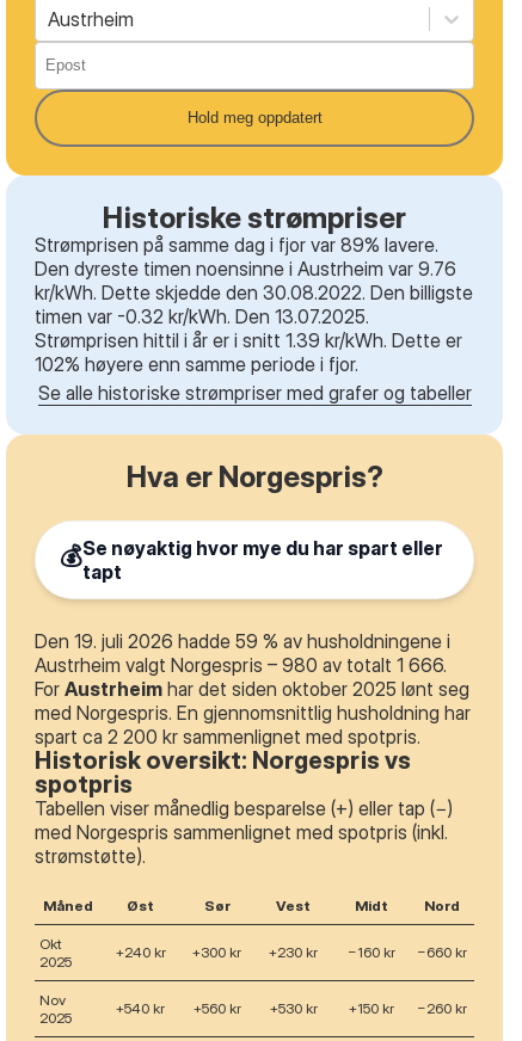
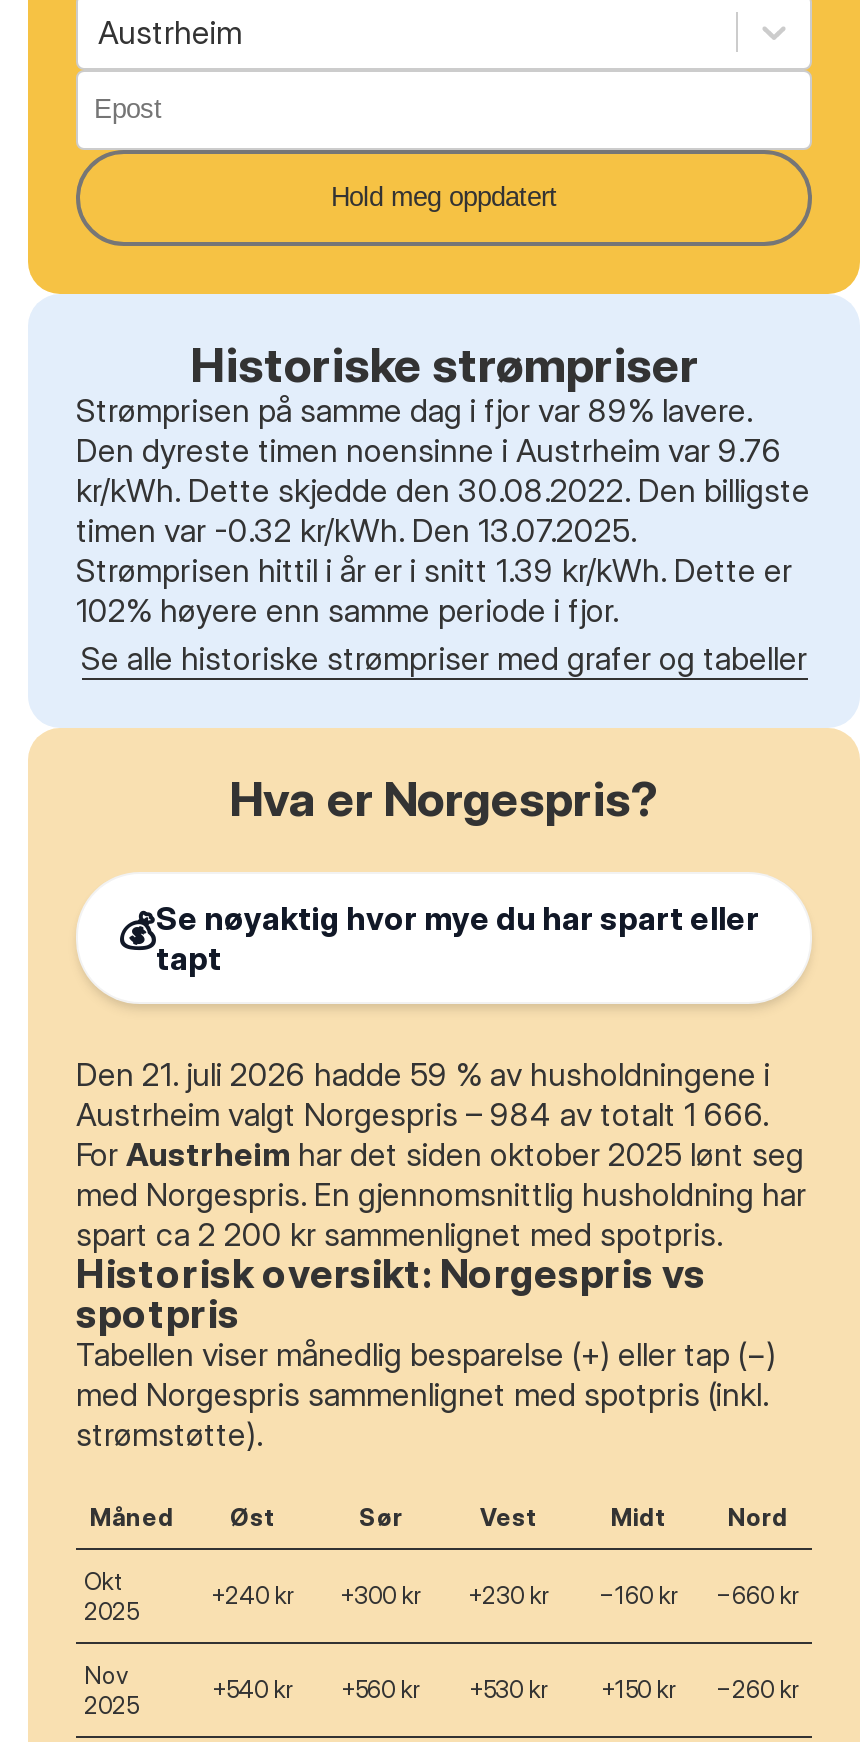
- Den 19. juli 2026 hadde 59 % av husholdningene i
+ Den 21. juli 2026 hadde 59 % av husholdningene i

- Austrheim valgt Norgespris – 980 av totalt 1 666.
+ Austrheim valgt Norgespris – 984 av totalt 1 666.
